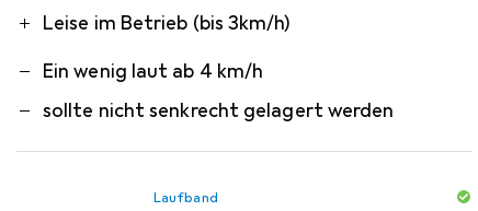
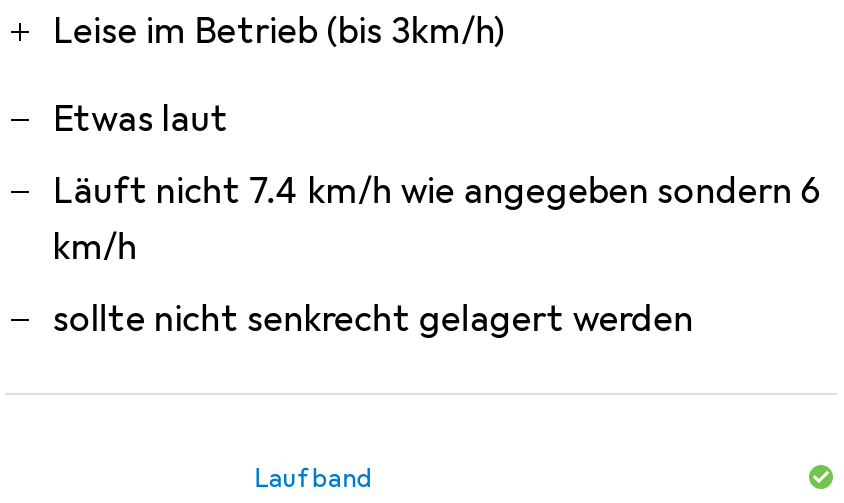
- Ein wenig laut ab 4 km/h
+ Etwas laut
+ Läuft nicht 7.4 km/h wie angegeben sondern 6
+ km/h
